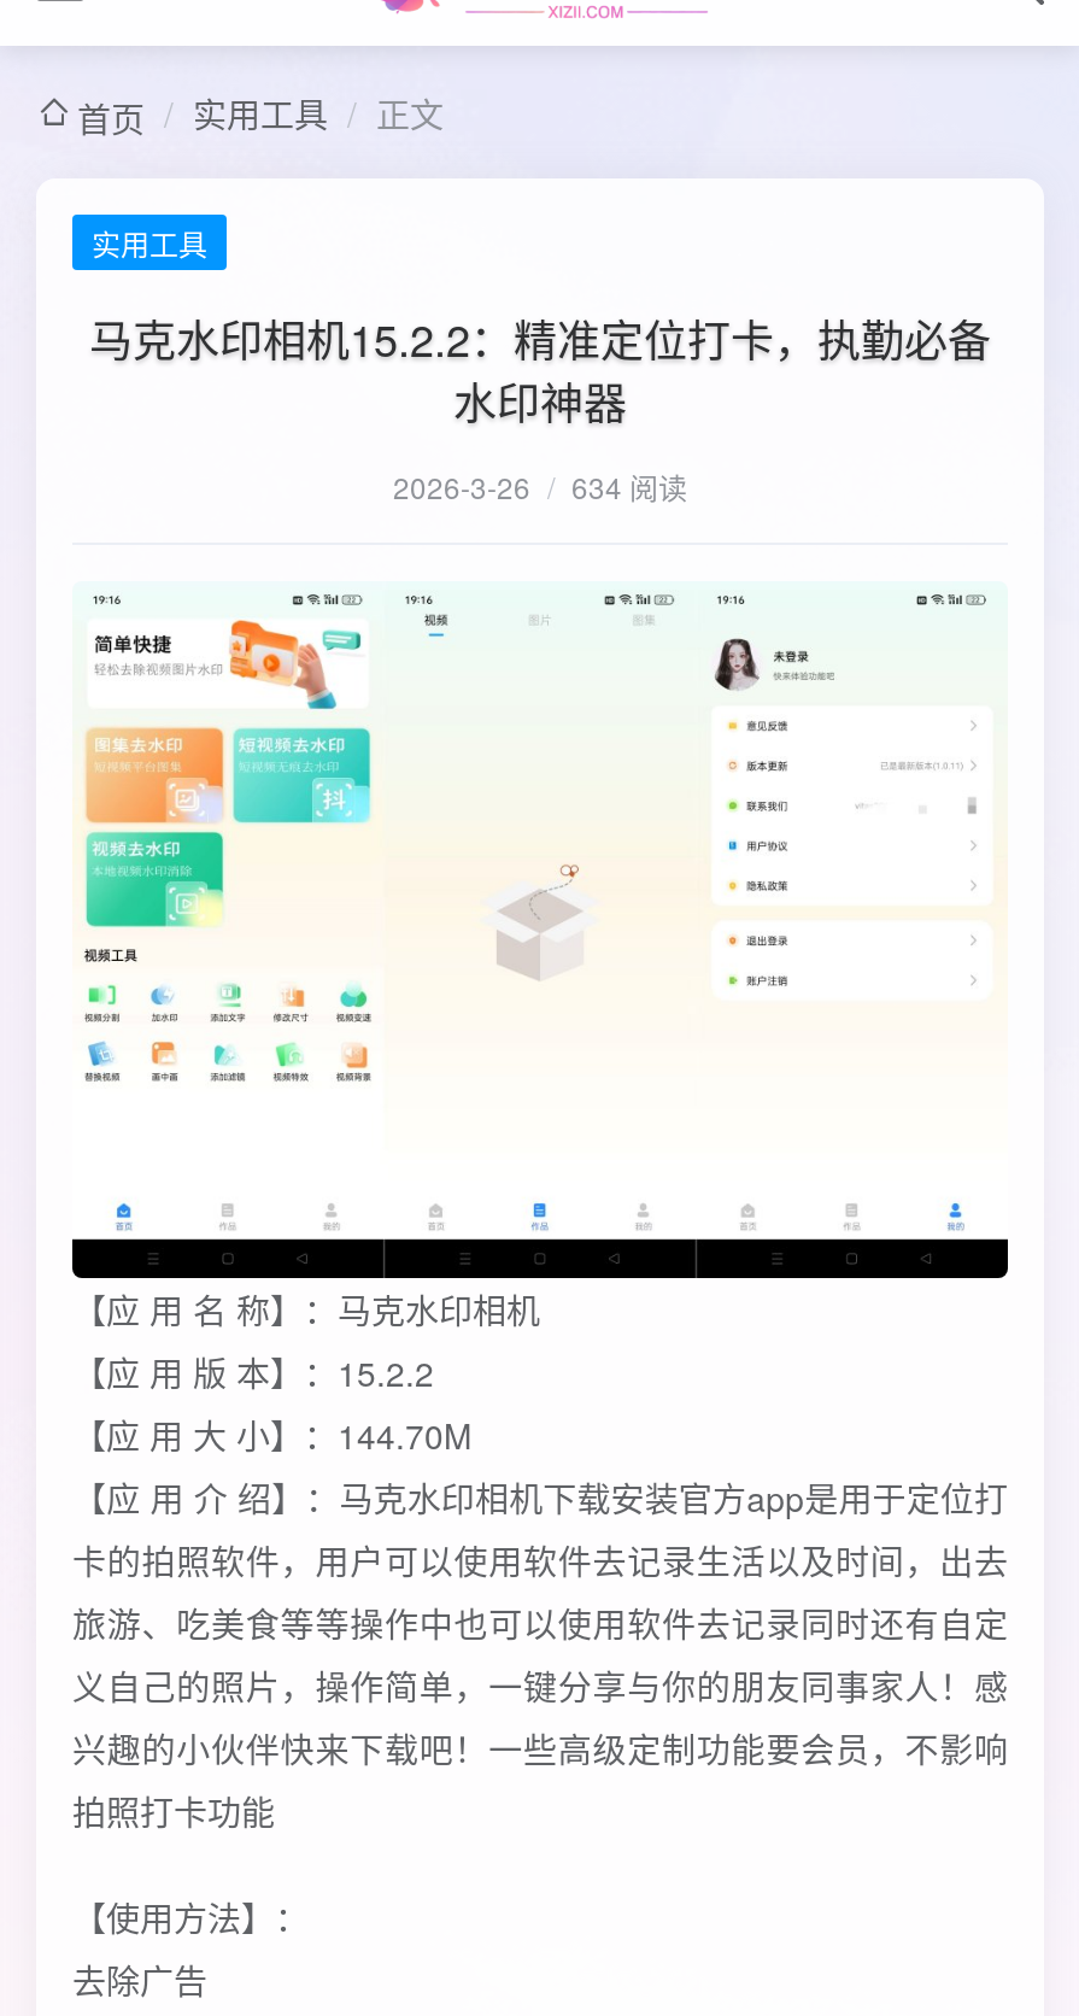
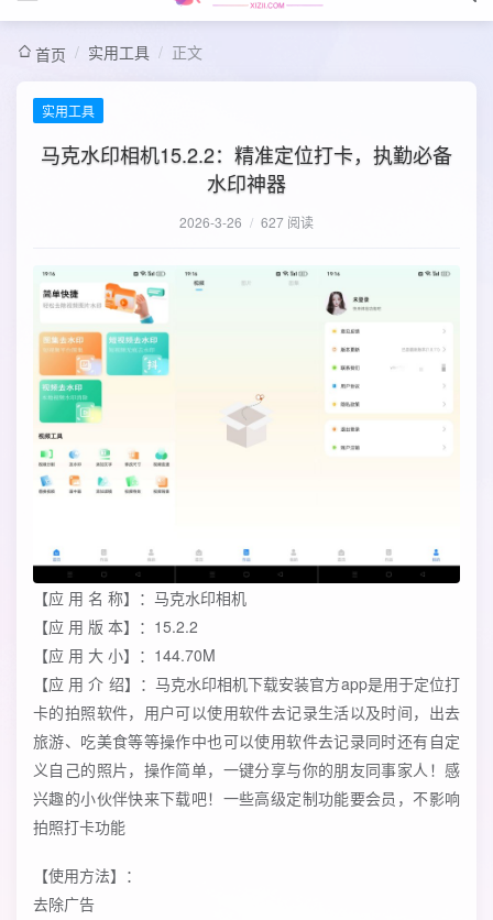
- 2026-3-26 / 634 阅读
+ 2026-3-26 / 627 阅读
